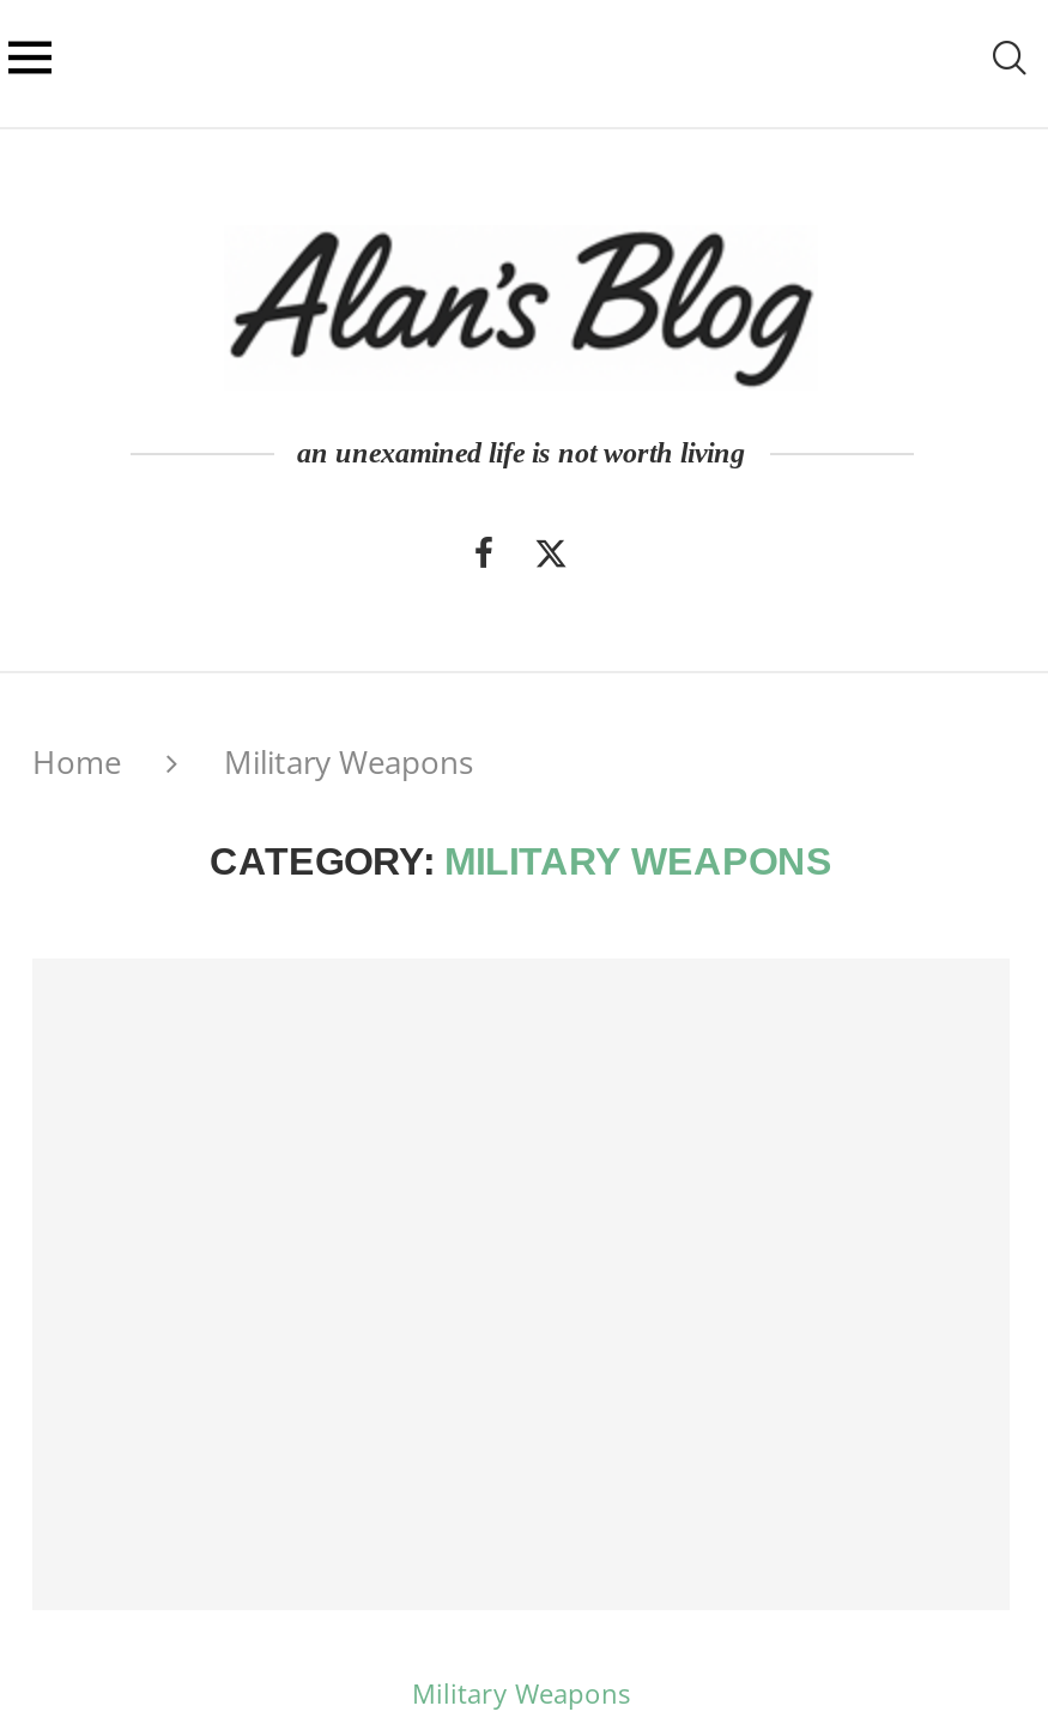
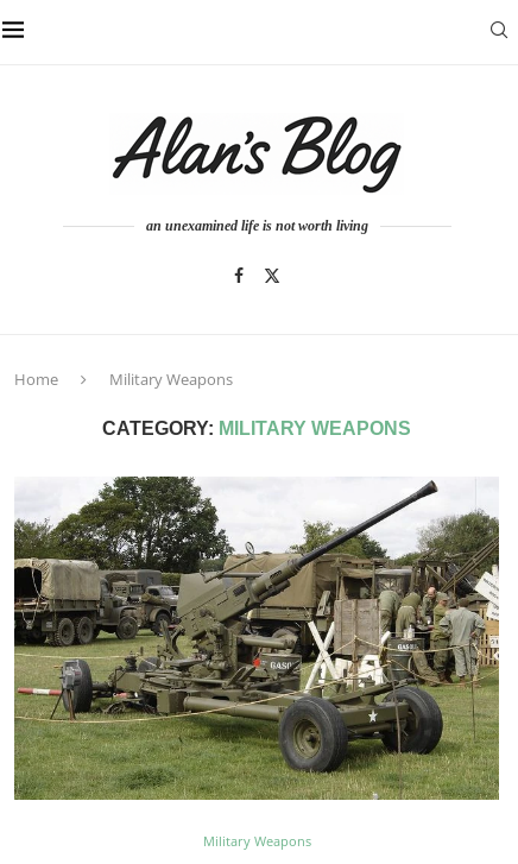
+ [image]
